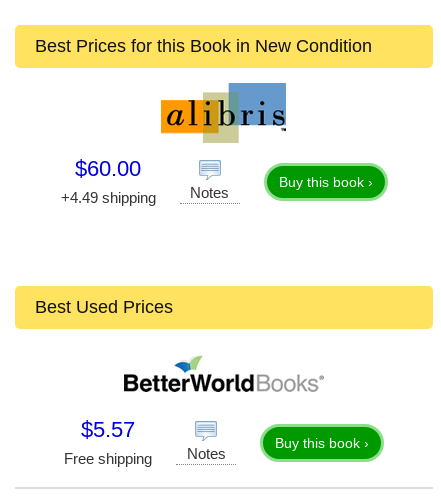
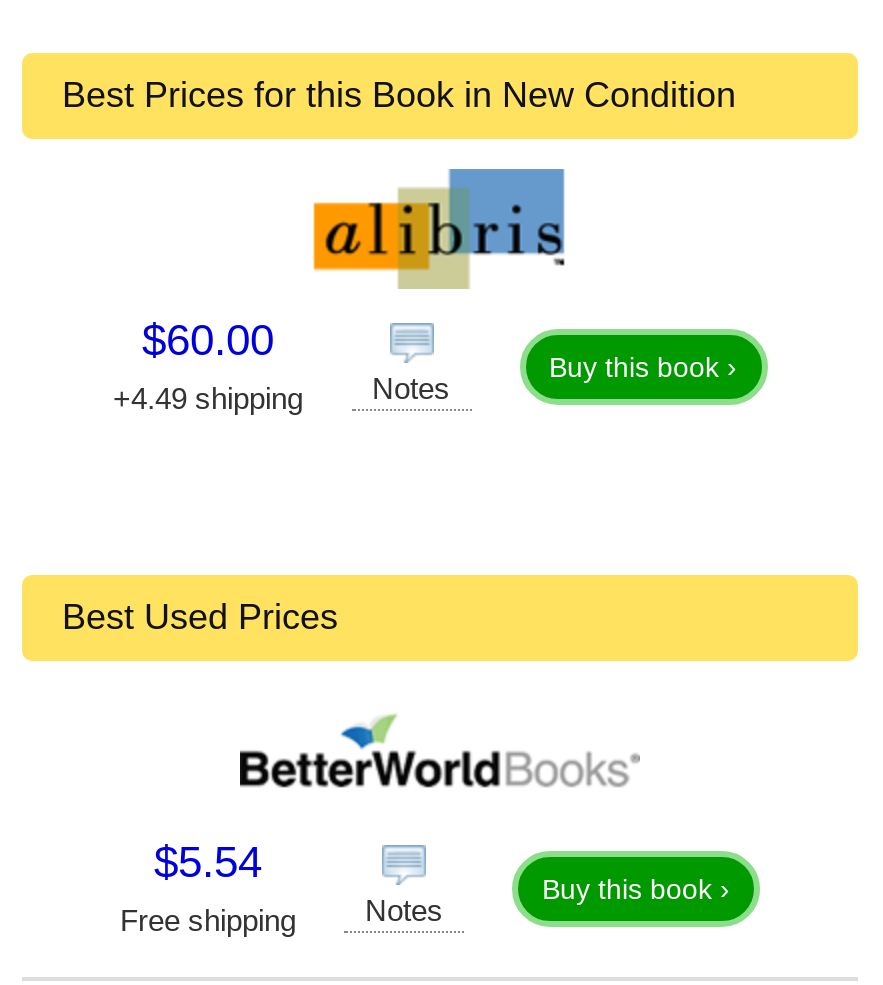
- $5.57
+ $5.54
